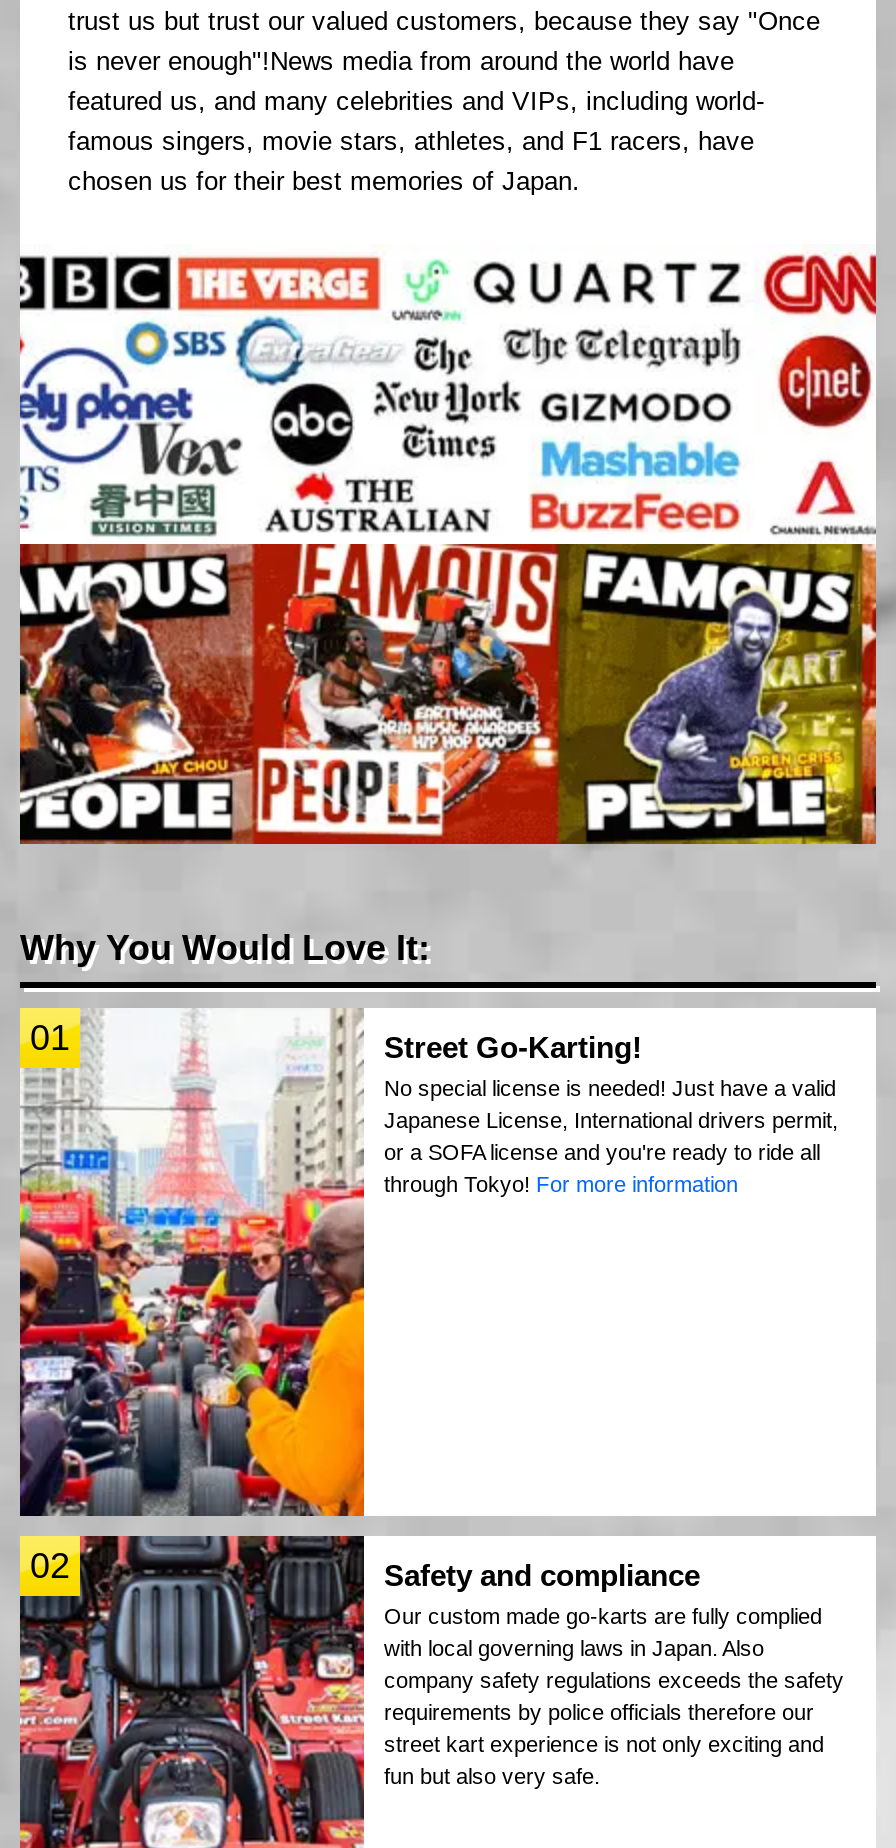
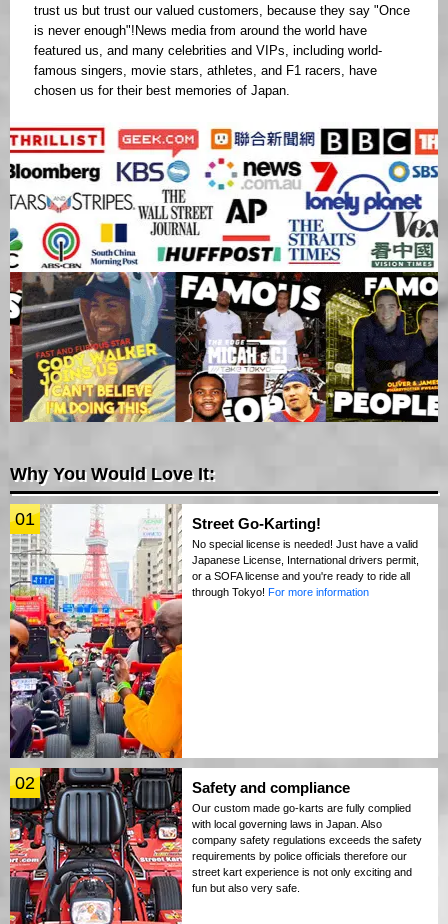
- [image]
+ [image]
